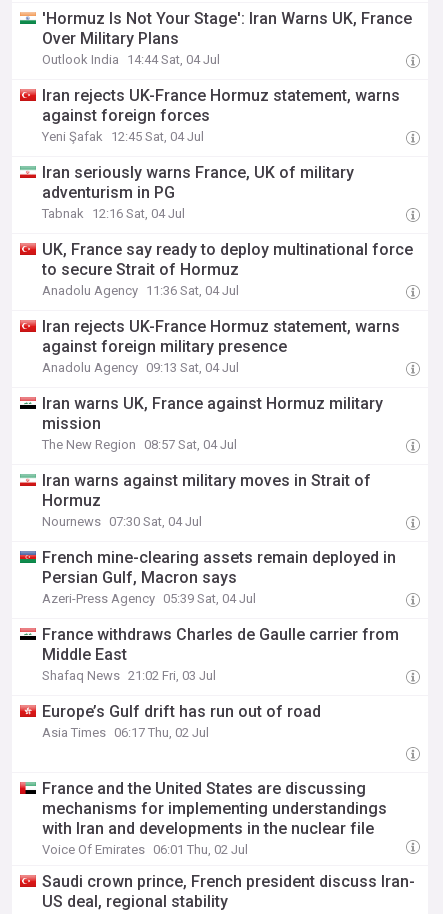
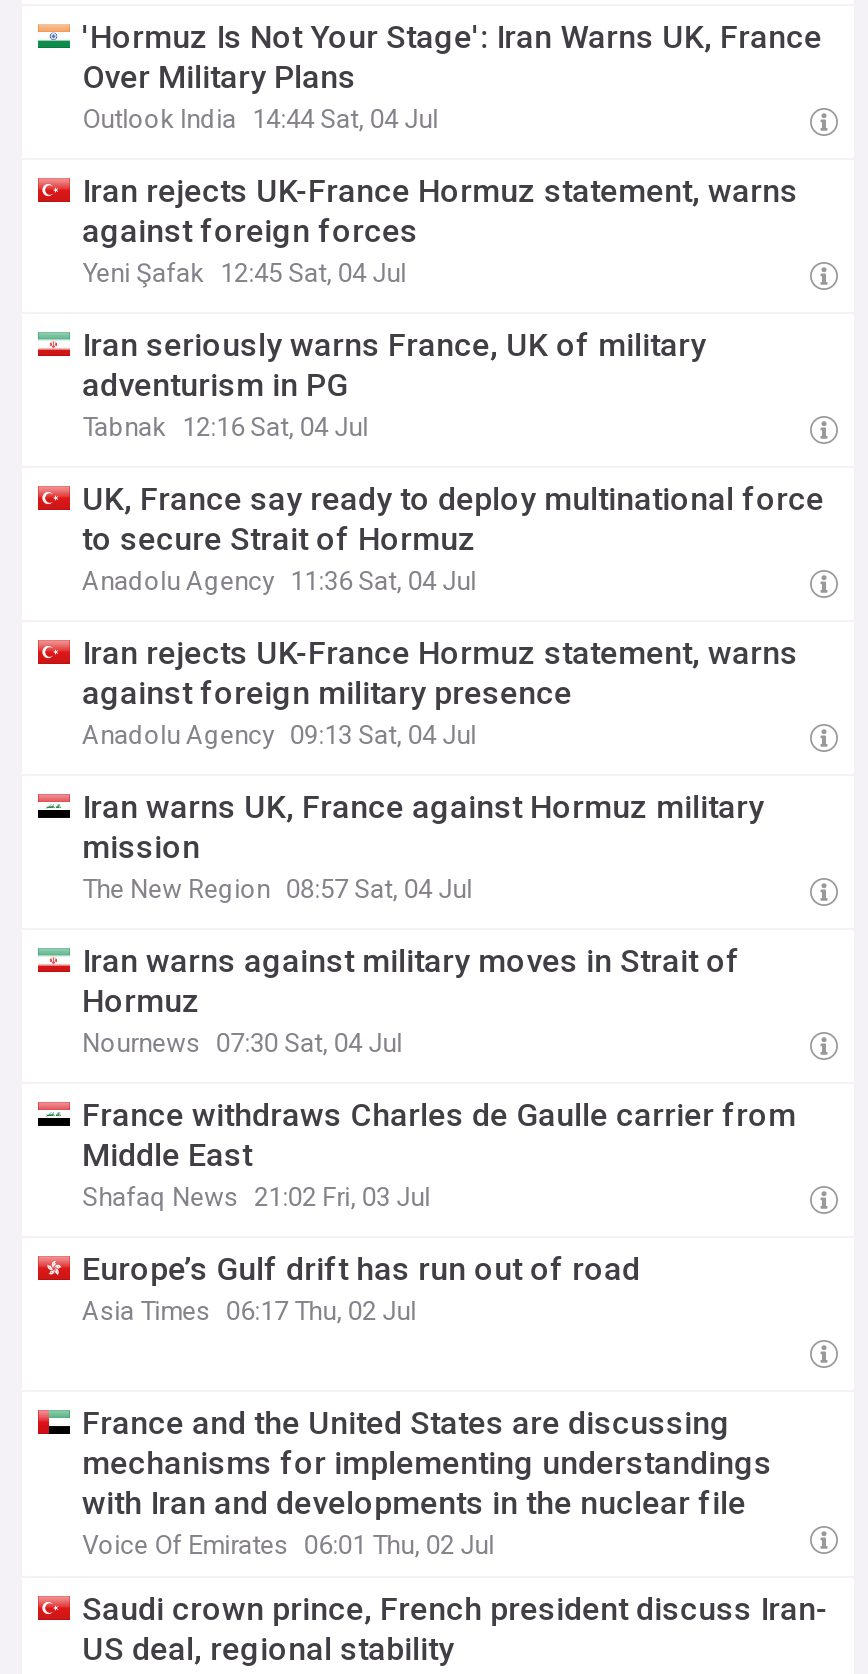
- French mine-clearing assets remain deployed in
- Persian Gulf, Macron says
- Azeri-Press Agency 05:39 Sat, 04 Jul
